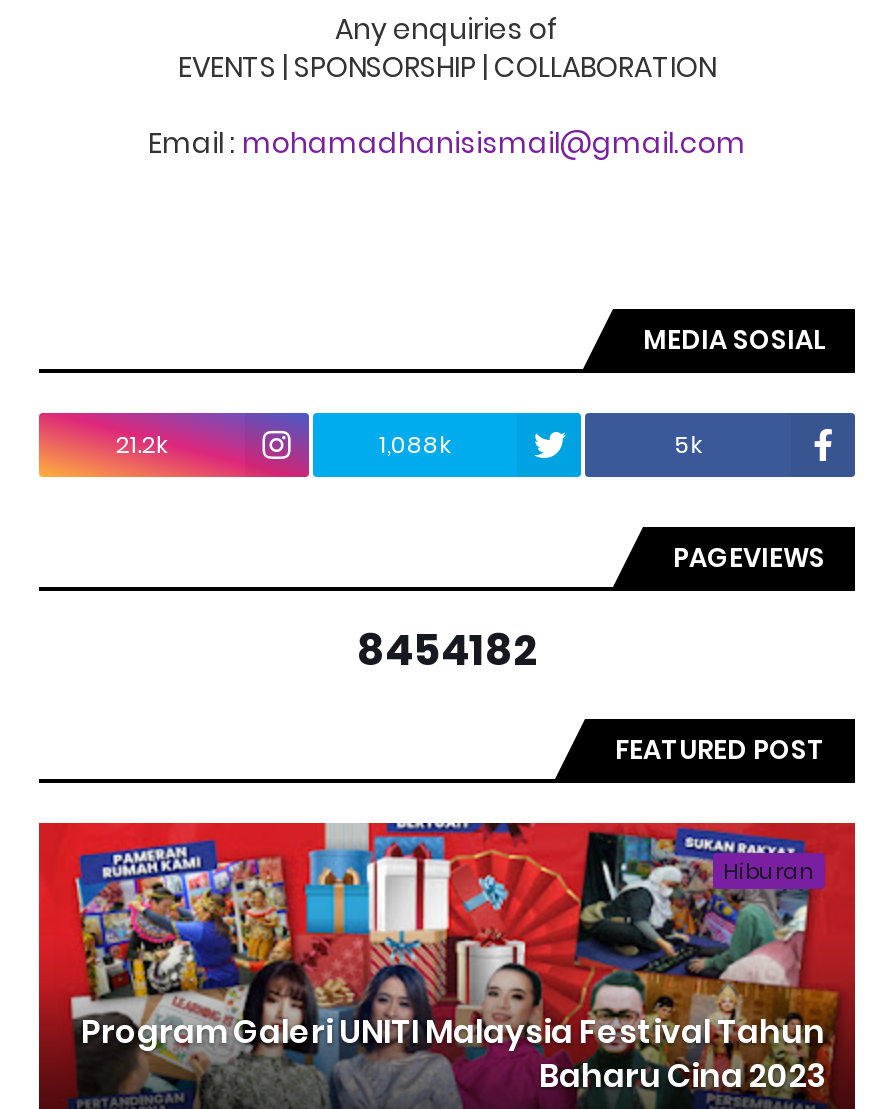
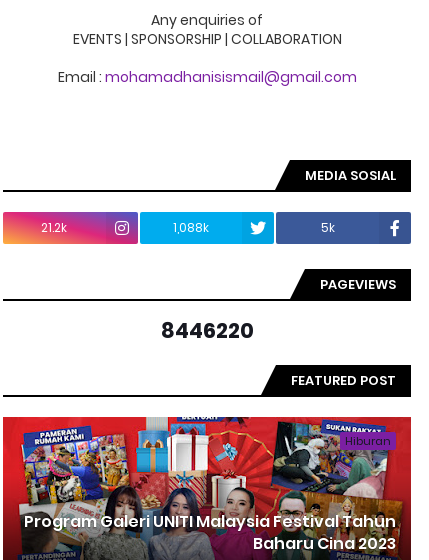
- 8454182
+ 8446220
